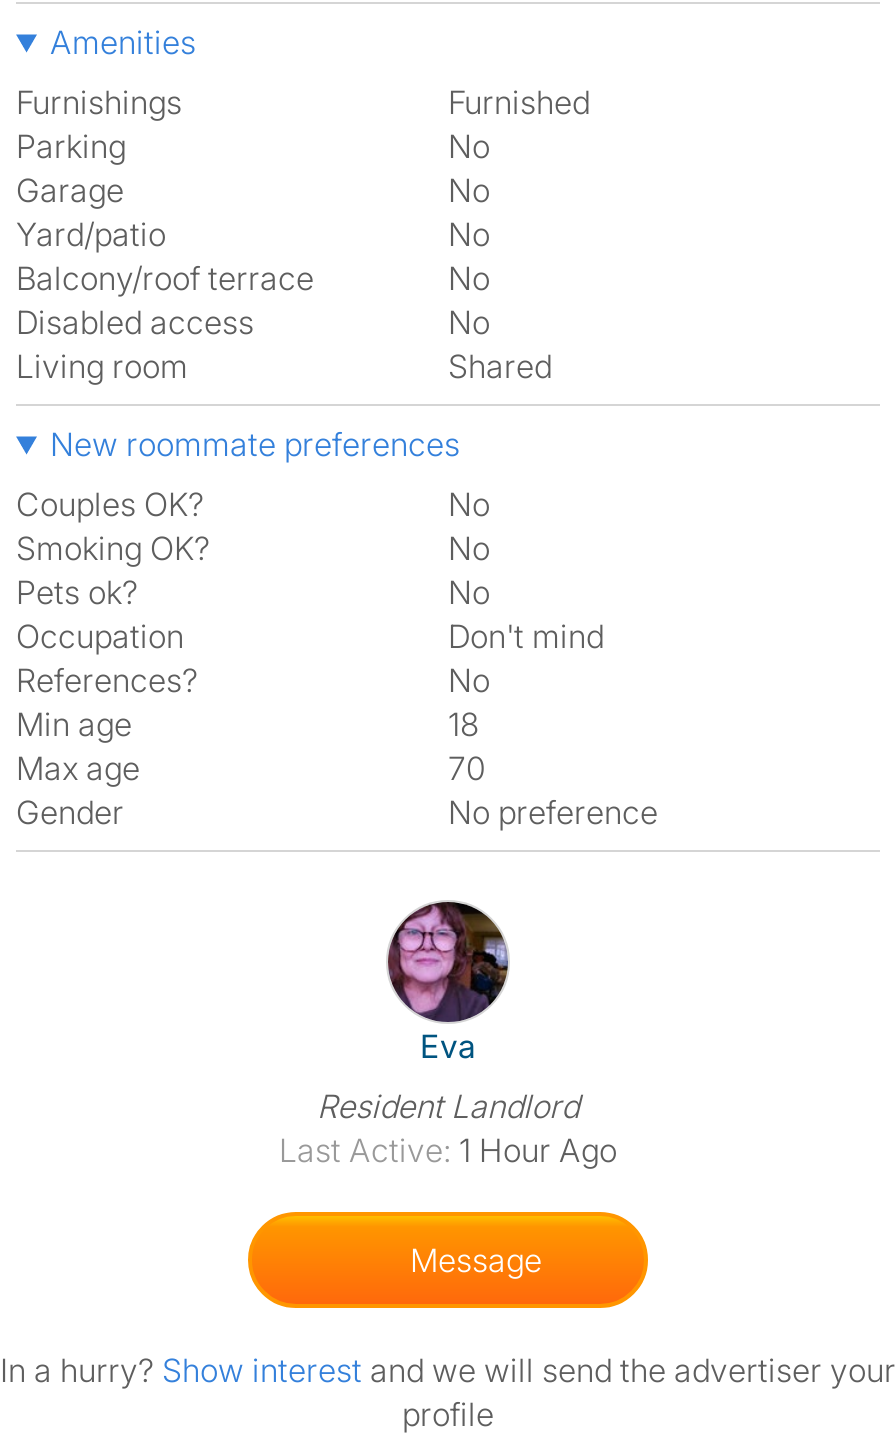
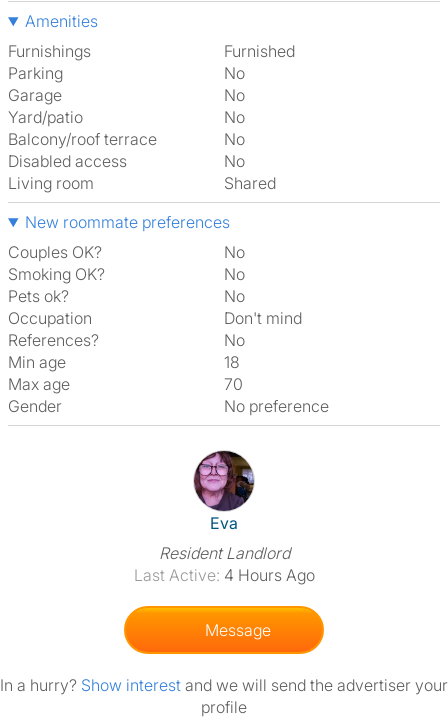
- Last Active: 1 Hour Ago
+ Last Active: 4 Hours Ago
